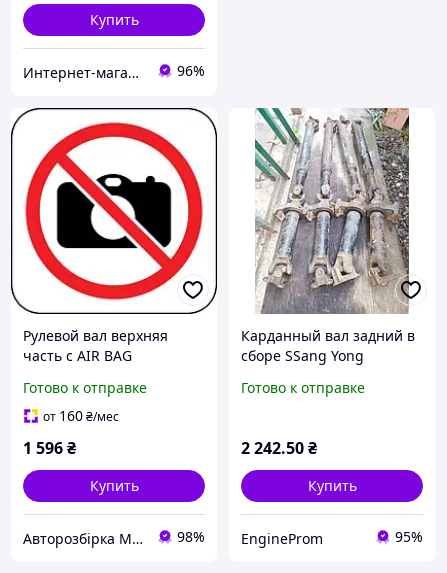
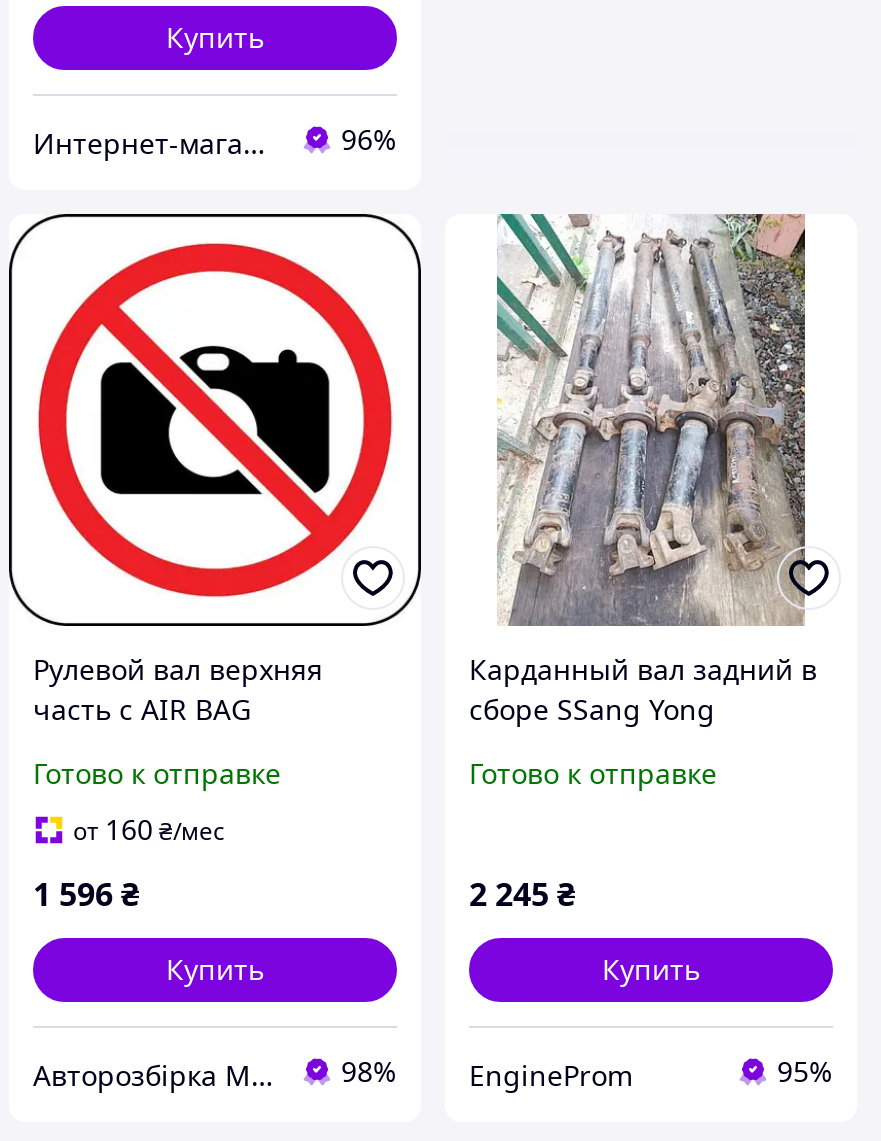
- 2 242.50 ₴
+ 2 245 ₴
